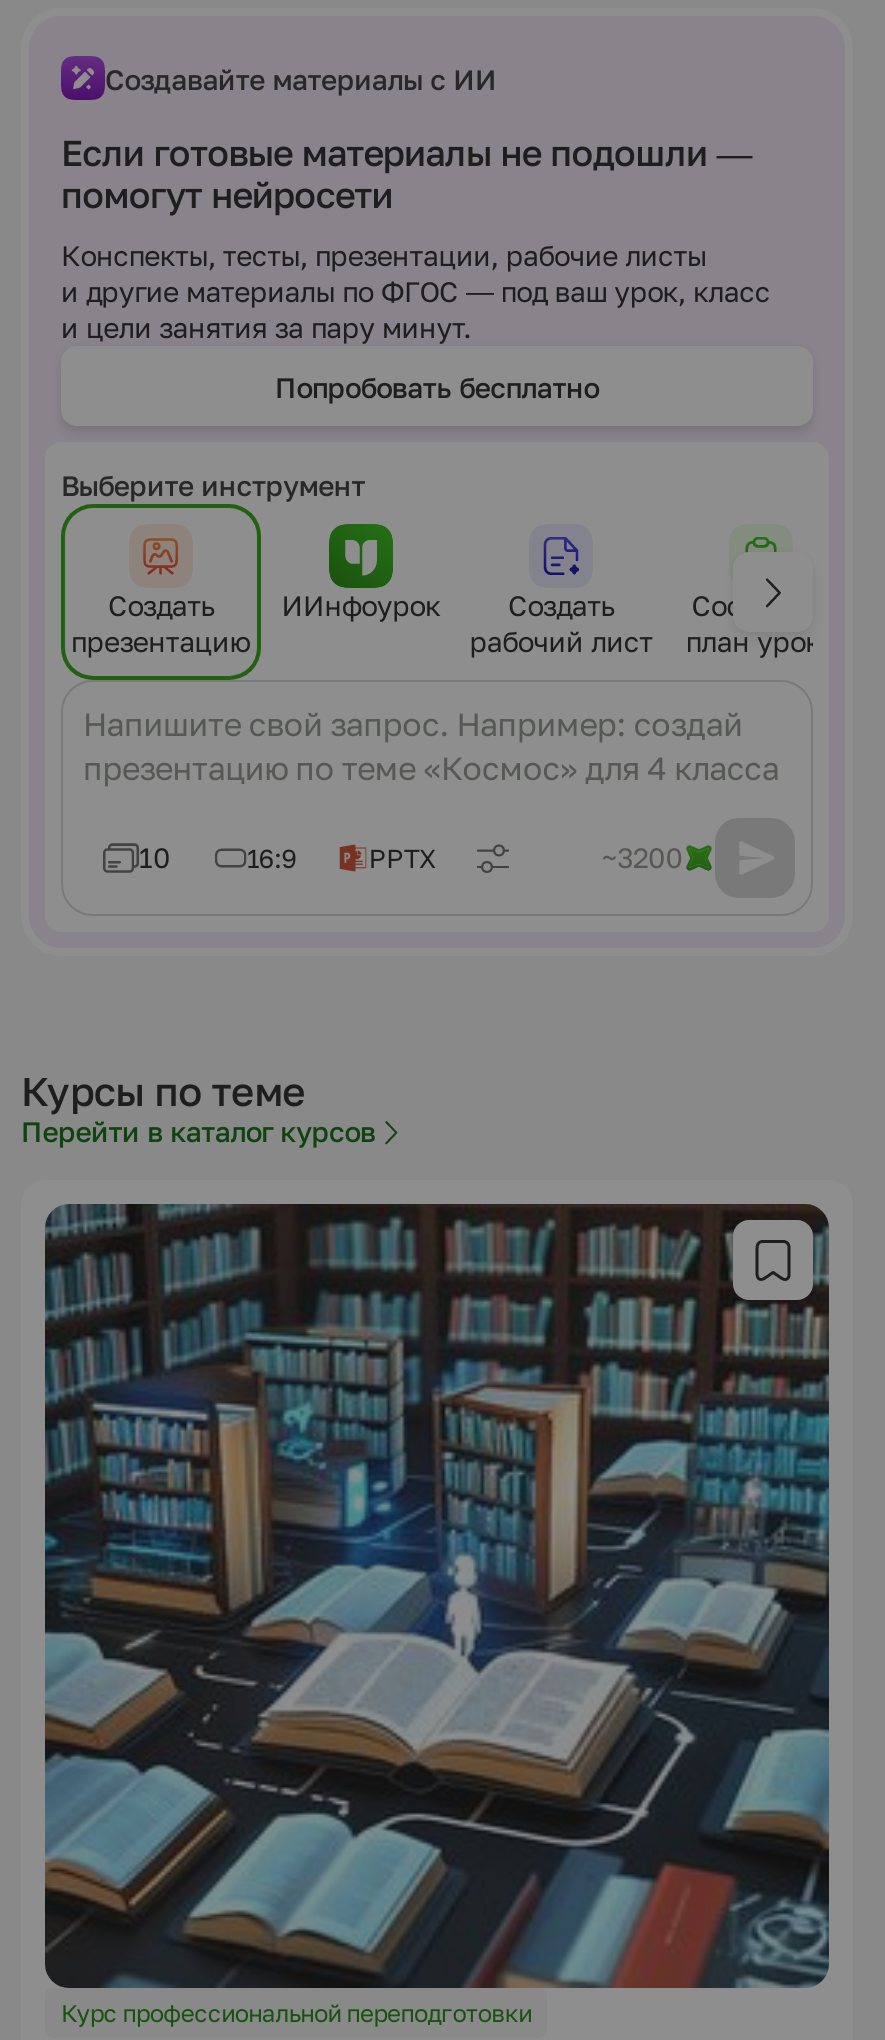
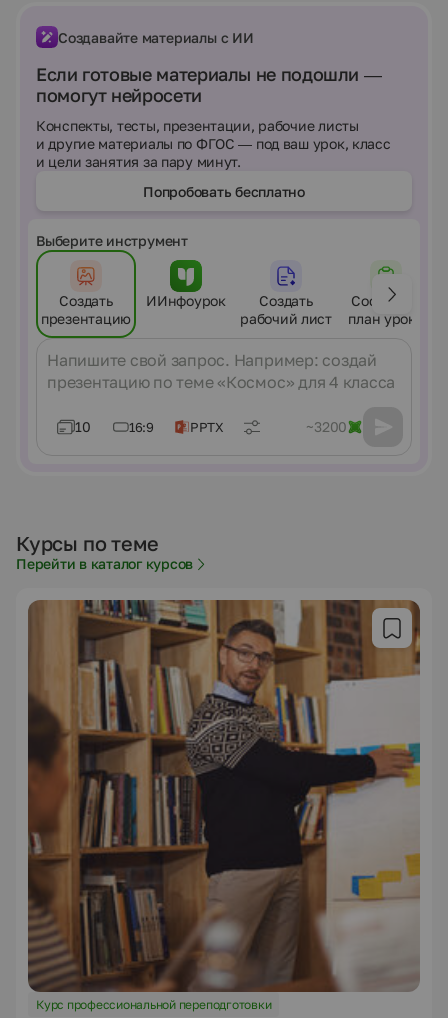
- [image]
+ [image]
